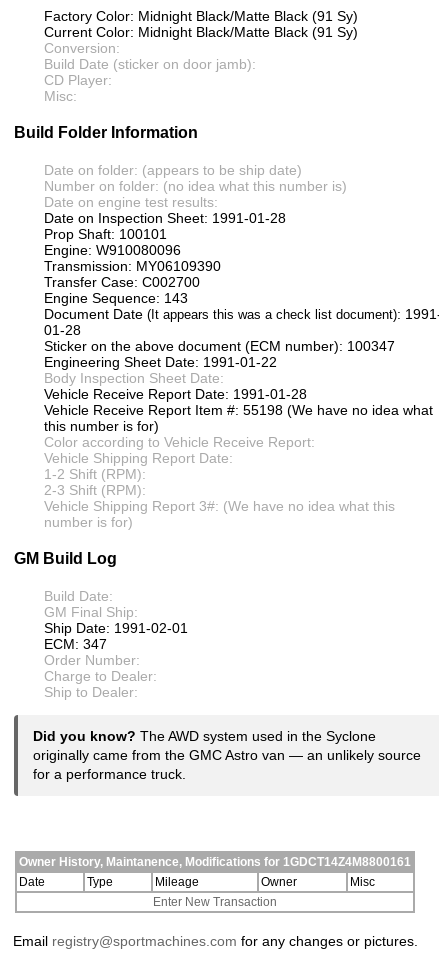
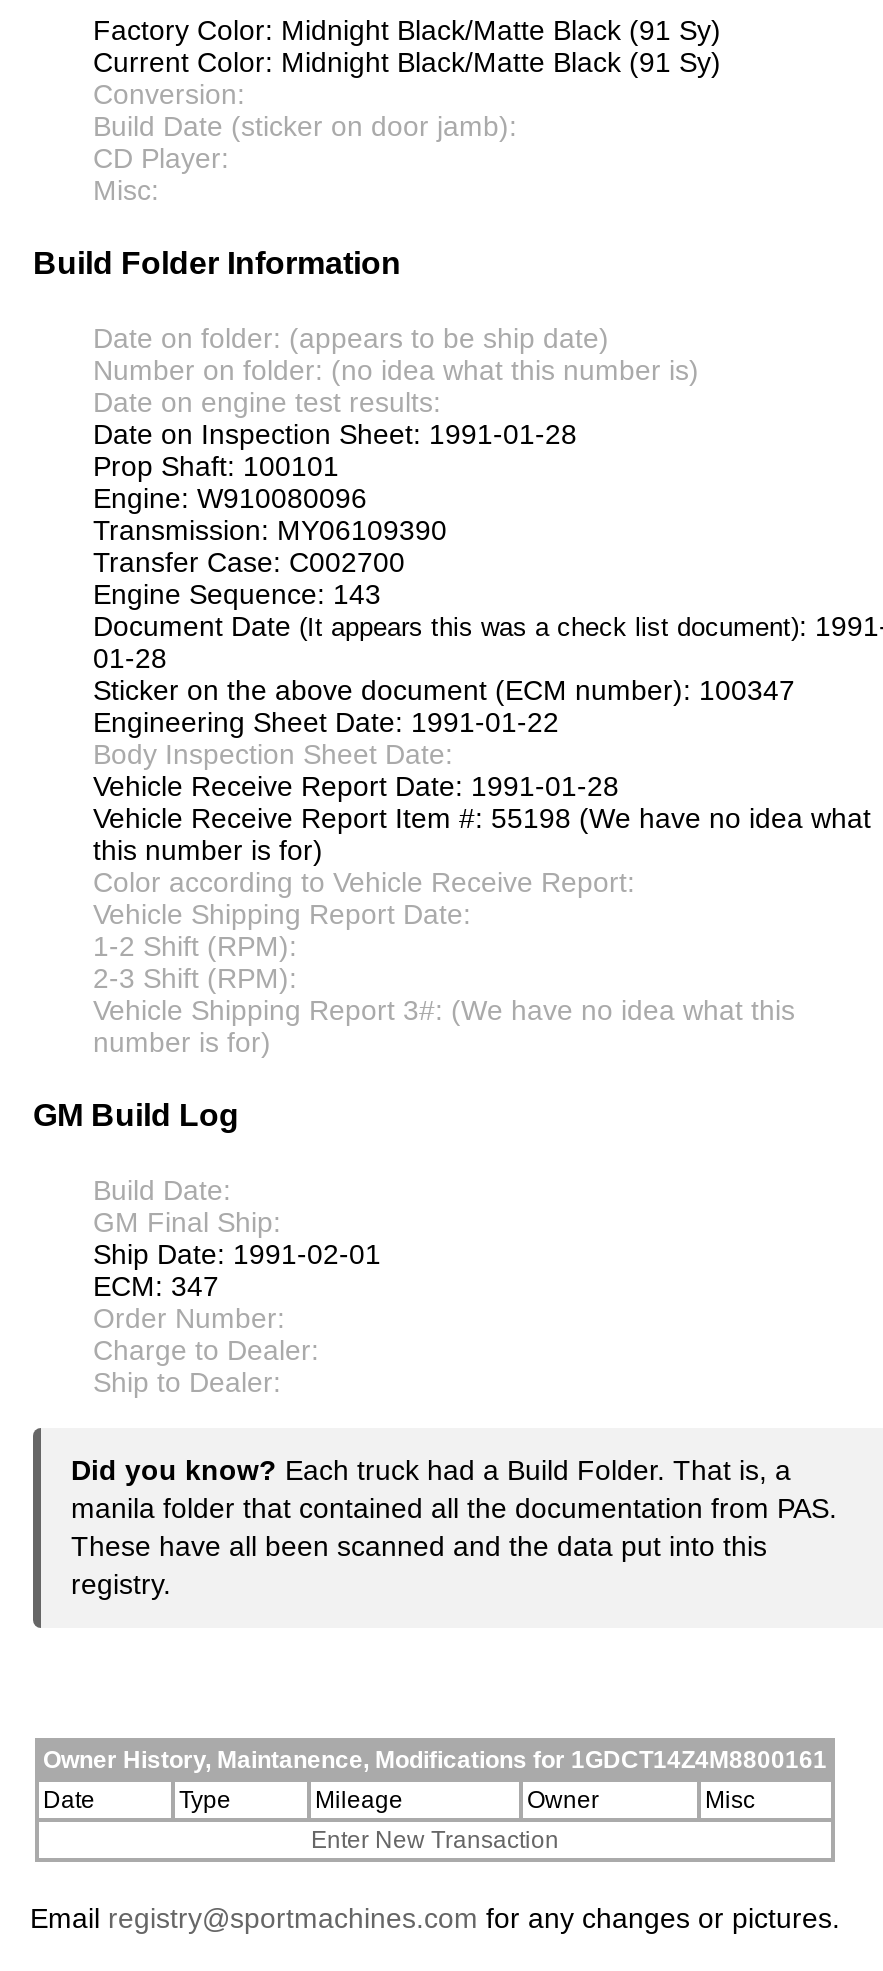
- Did you know? The AWD system used in the Syclone
- originally came from the GMC Astro van — an unlikely source
- for a performance truck.
+ Did you know? Each truck had a Build Folder. That is, a
+ manila folder that contained all the documentation from PAS.
+ These have all been scanned and the data put into this
+ registry.
